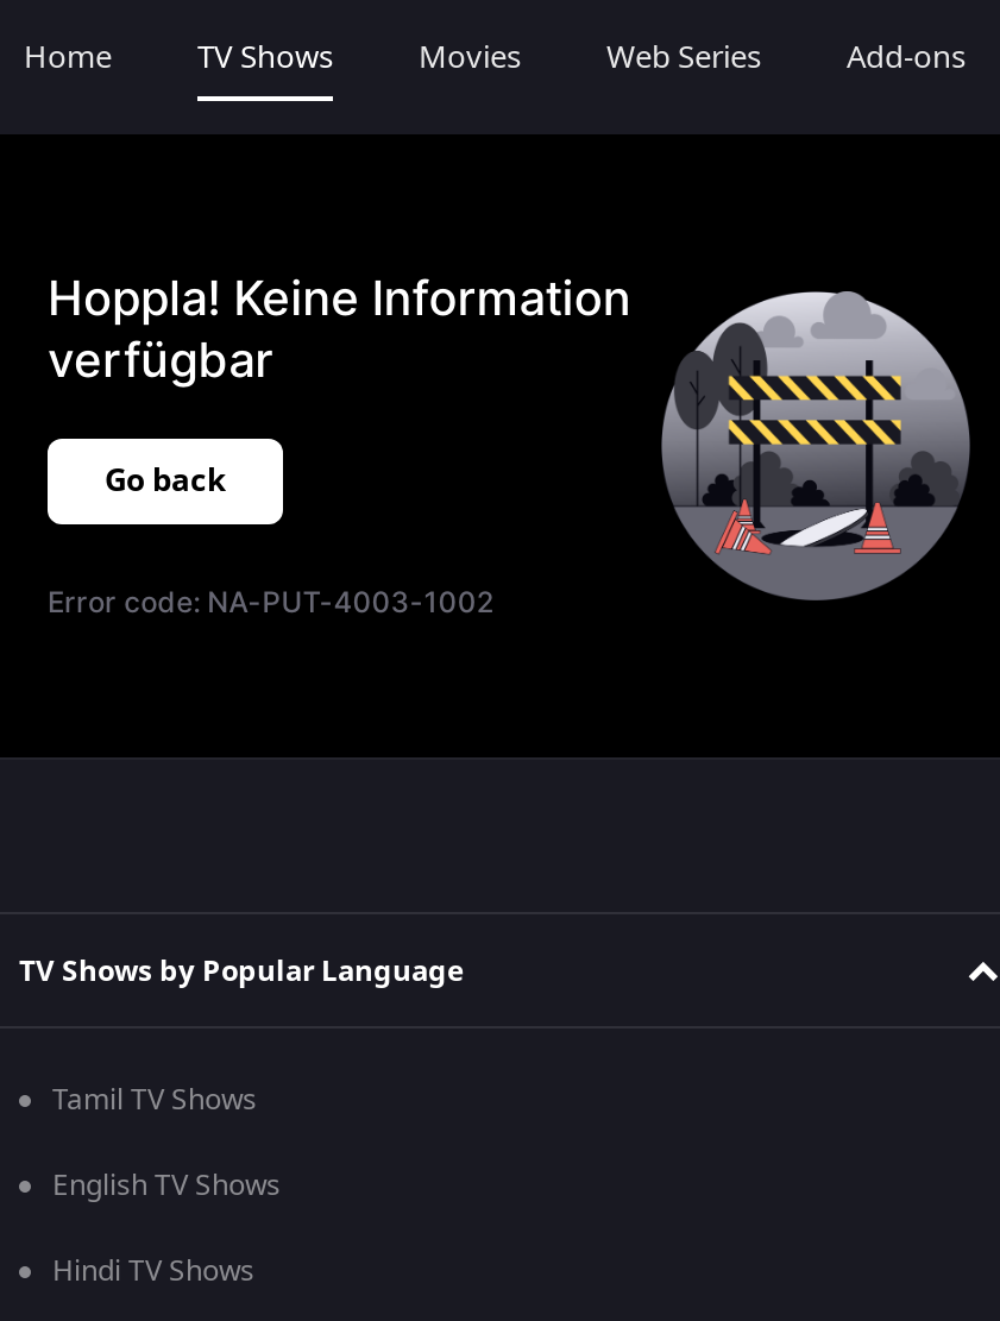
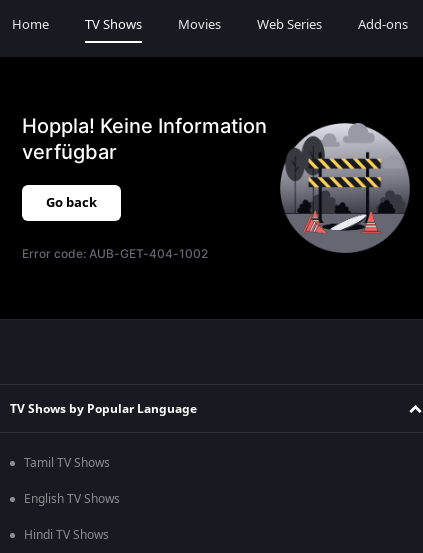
- Error code: NA-PUT-4003-1002
+ Error code: AUB-GET-404-1002
